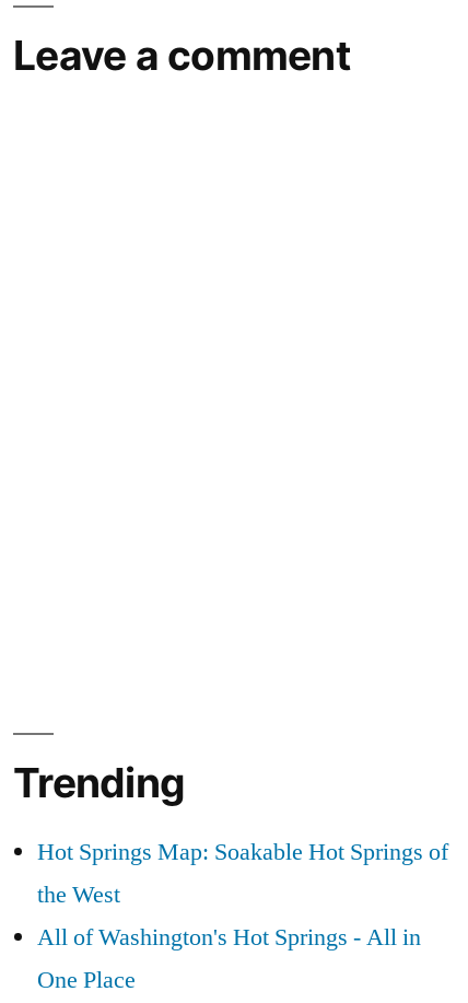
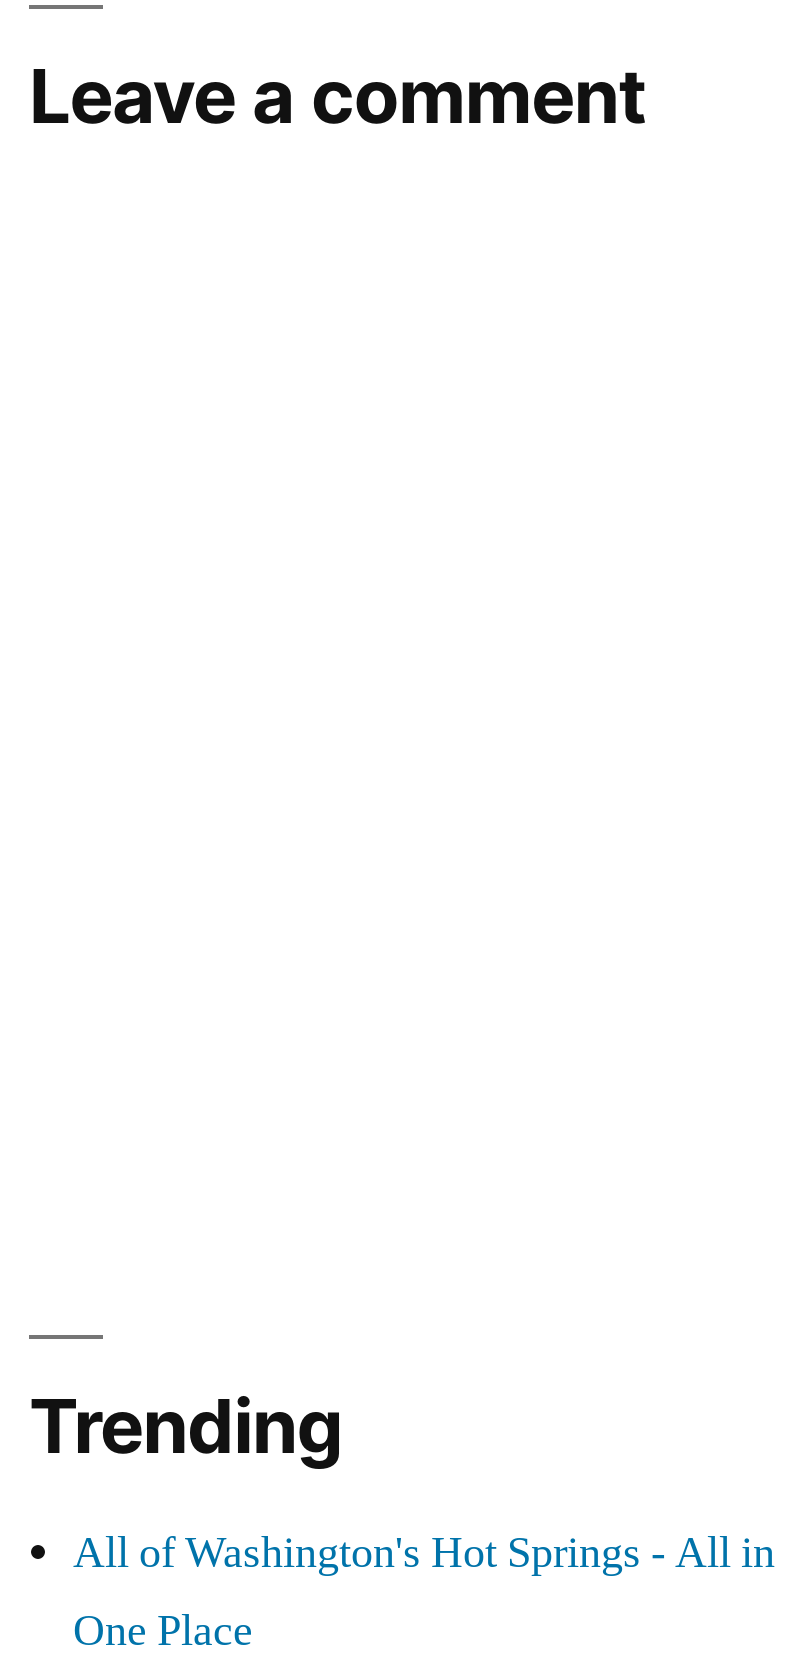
- Hot Springs Map: Soakable Hot Springs of
- the West
